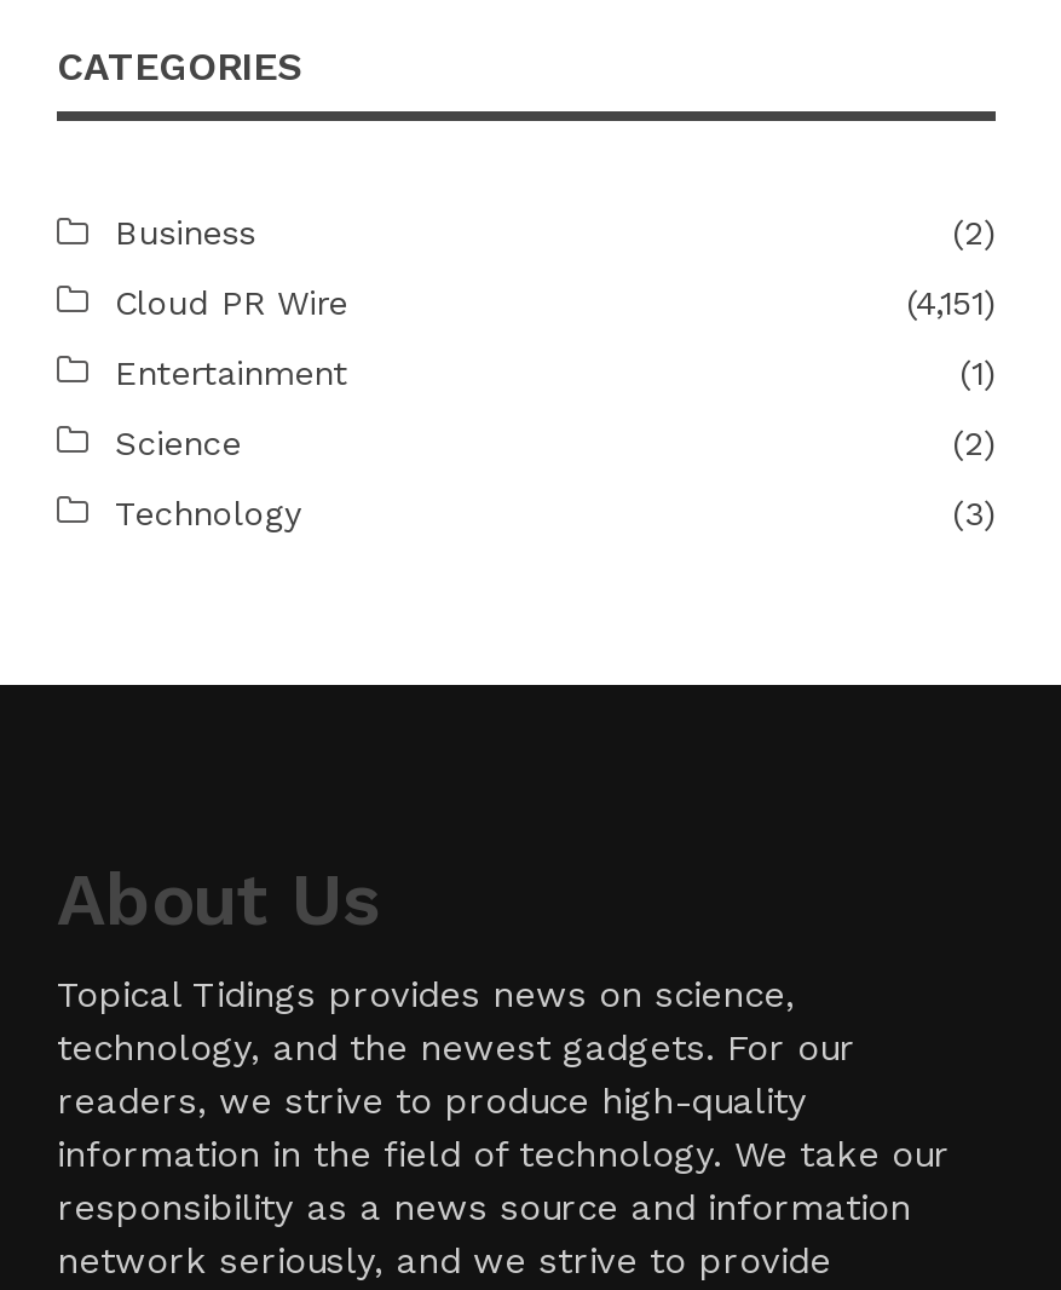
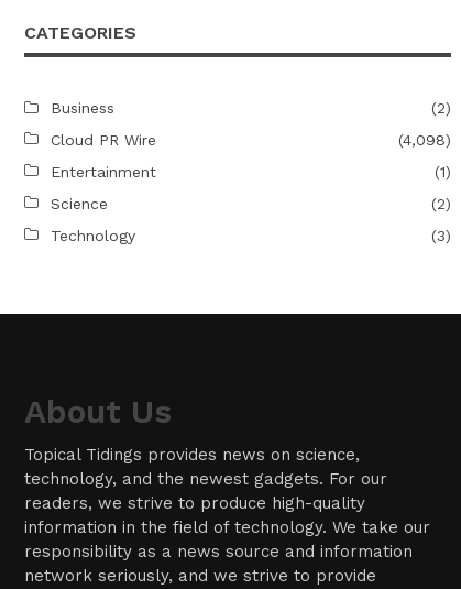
- (4,151)
+ (4,098)
